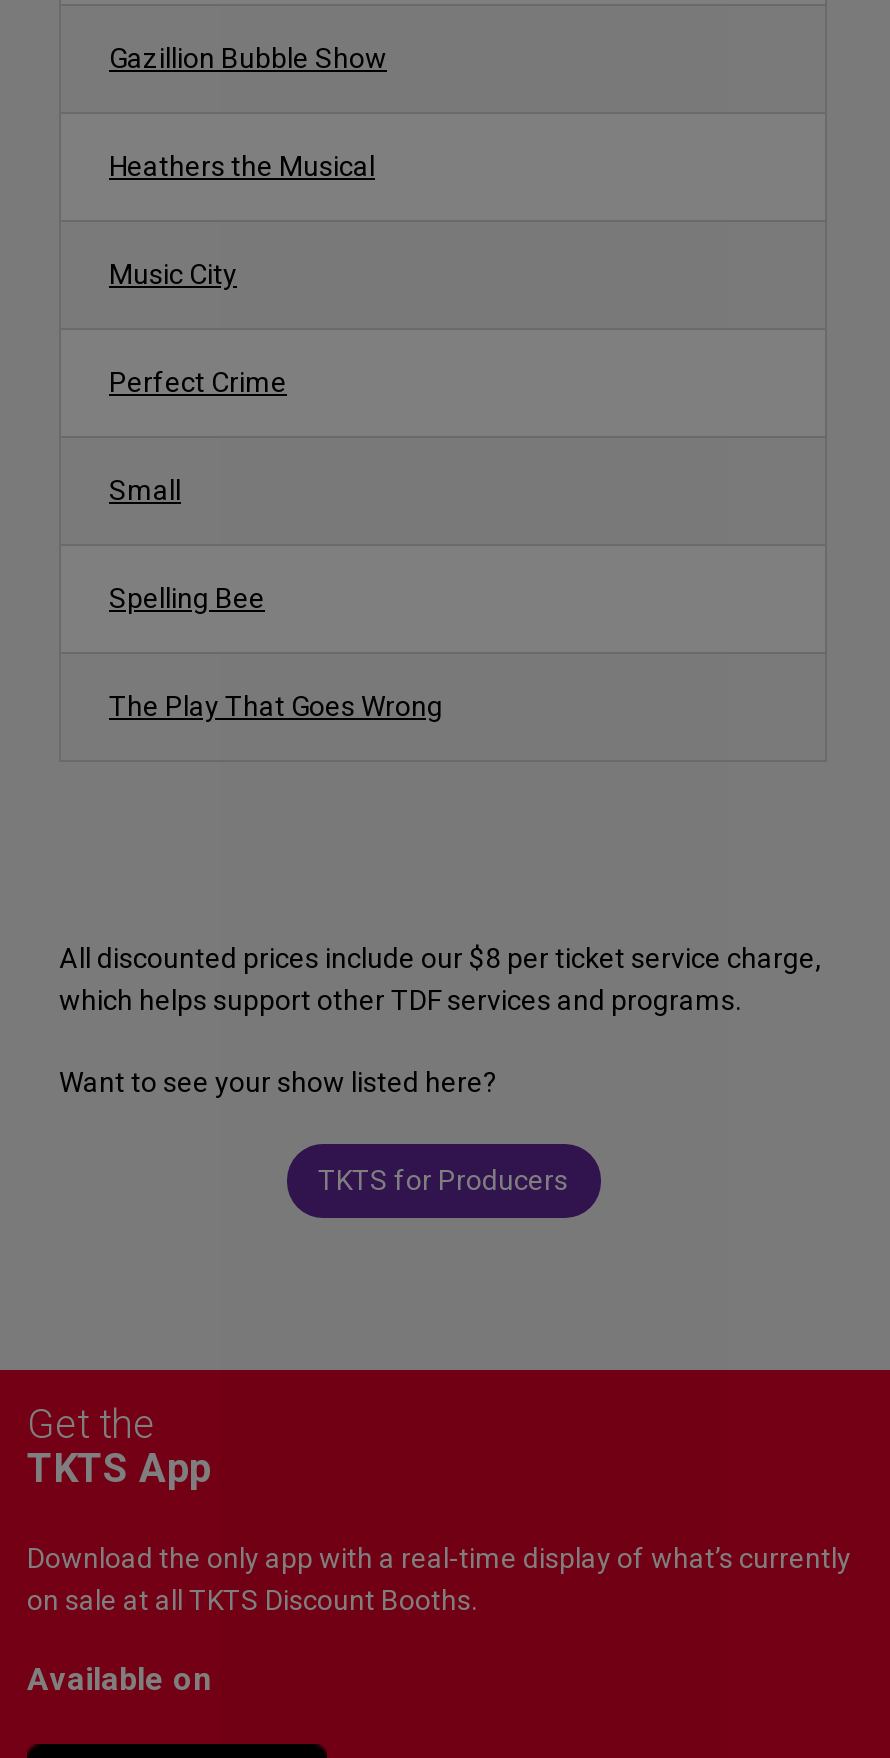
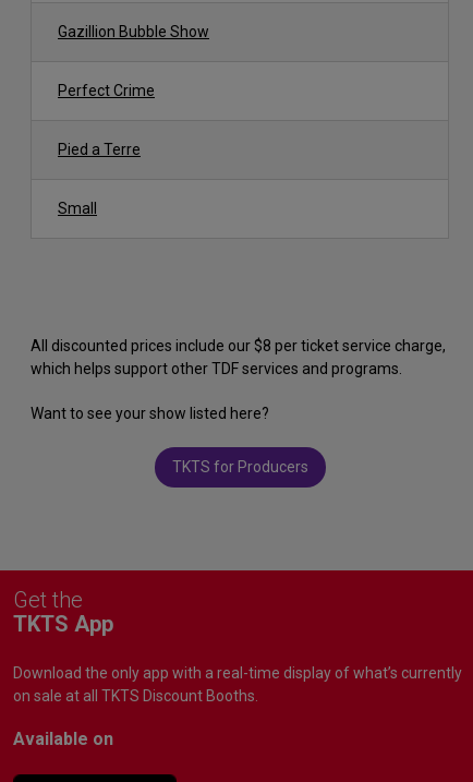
- Heathers the Musical
- Music City

+ Pied a Terre

- Spelling Bee
- The Play That Goes Wrong
